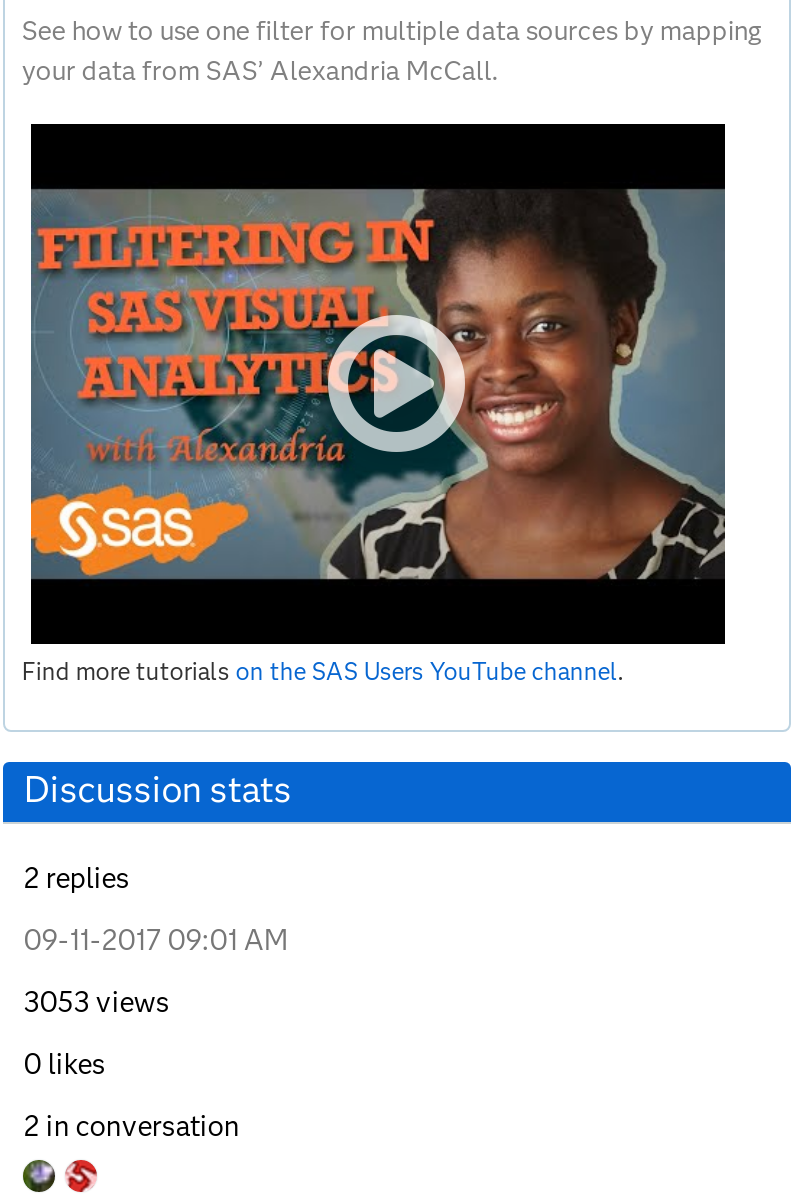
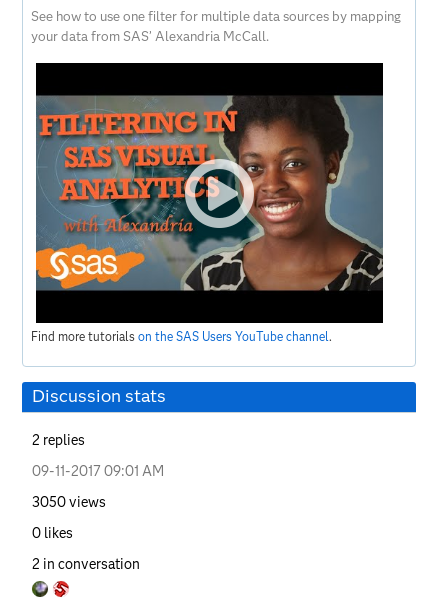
- 3053 views
+ 3050 views
